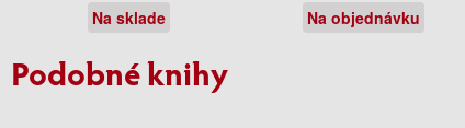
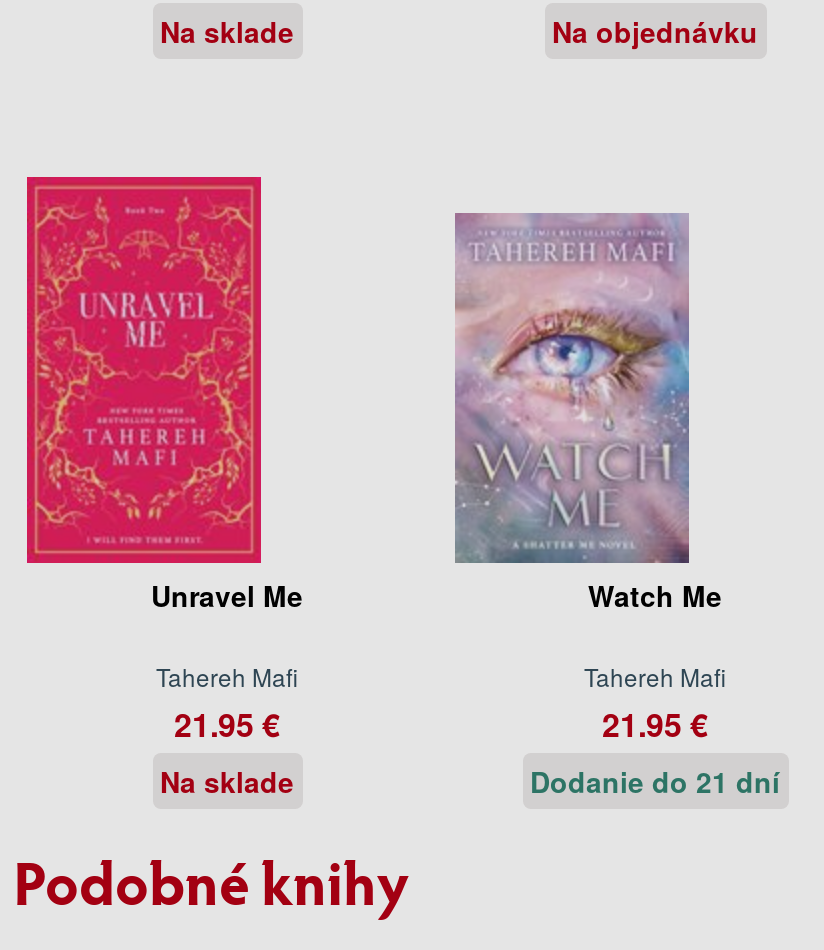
+ [image]
+ Unravel Me
+ Tahereh Mafi
+ 21.95 €
+ Na sklade

+ [image]
+ Watch Me
+ Tahereh Mafi
+ 21.95 €
+ Dodanie do 21 dní
